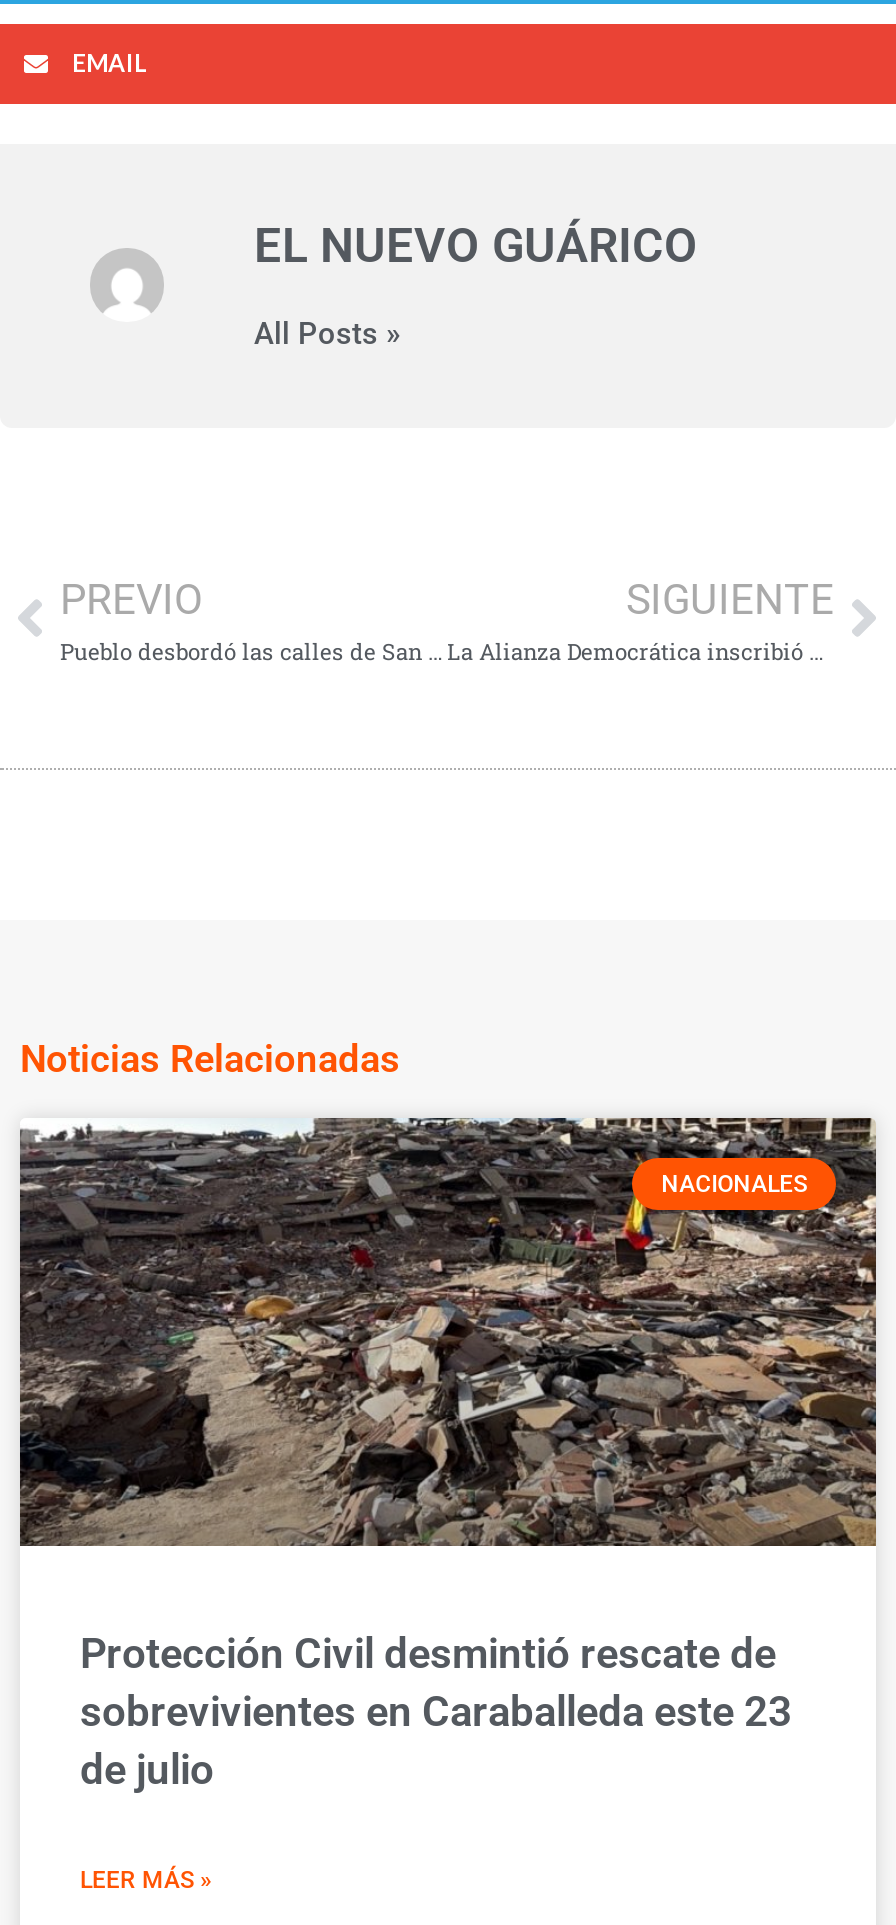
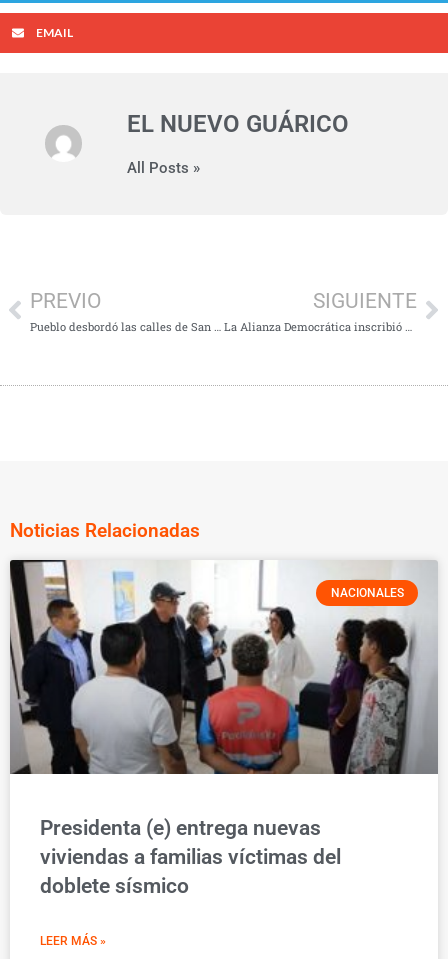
- [image]
+ [image]

- Protección Civil desmintió rescate de
- sobrevivientes en Caraballeda este 23
- de julio
+ Presidenta (e) entrega nuevas
+ viviendas a familias víctimas del
+ doblete sísmico
